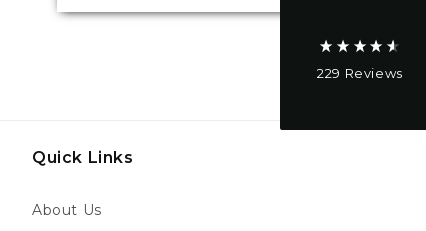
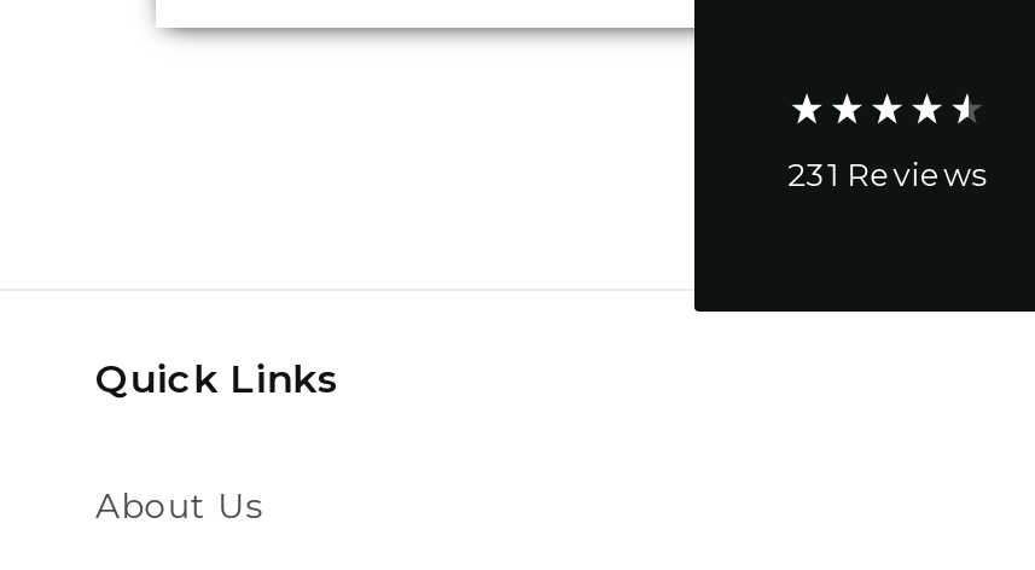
- 229 Reviews
+ 231 Reviews
